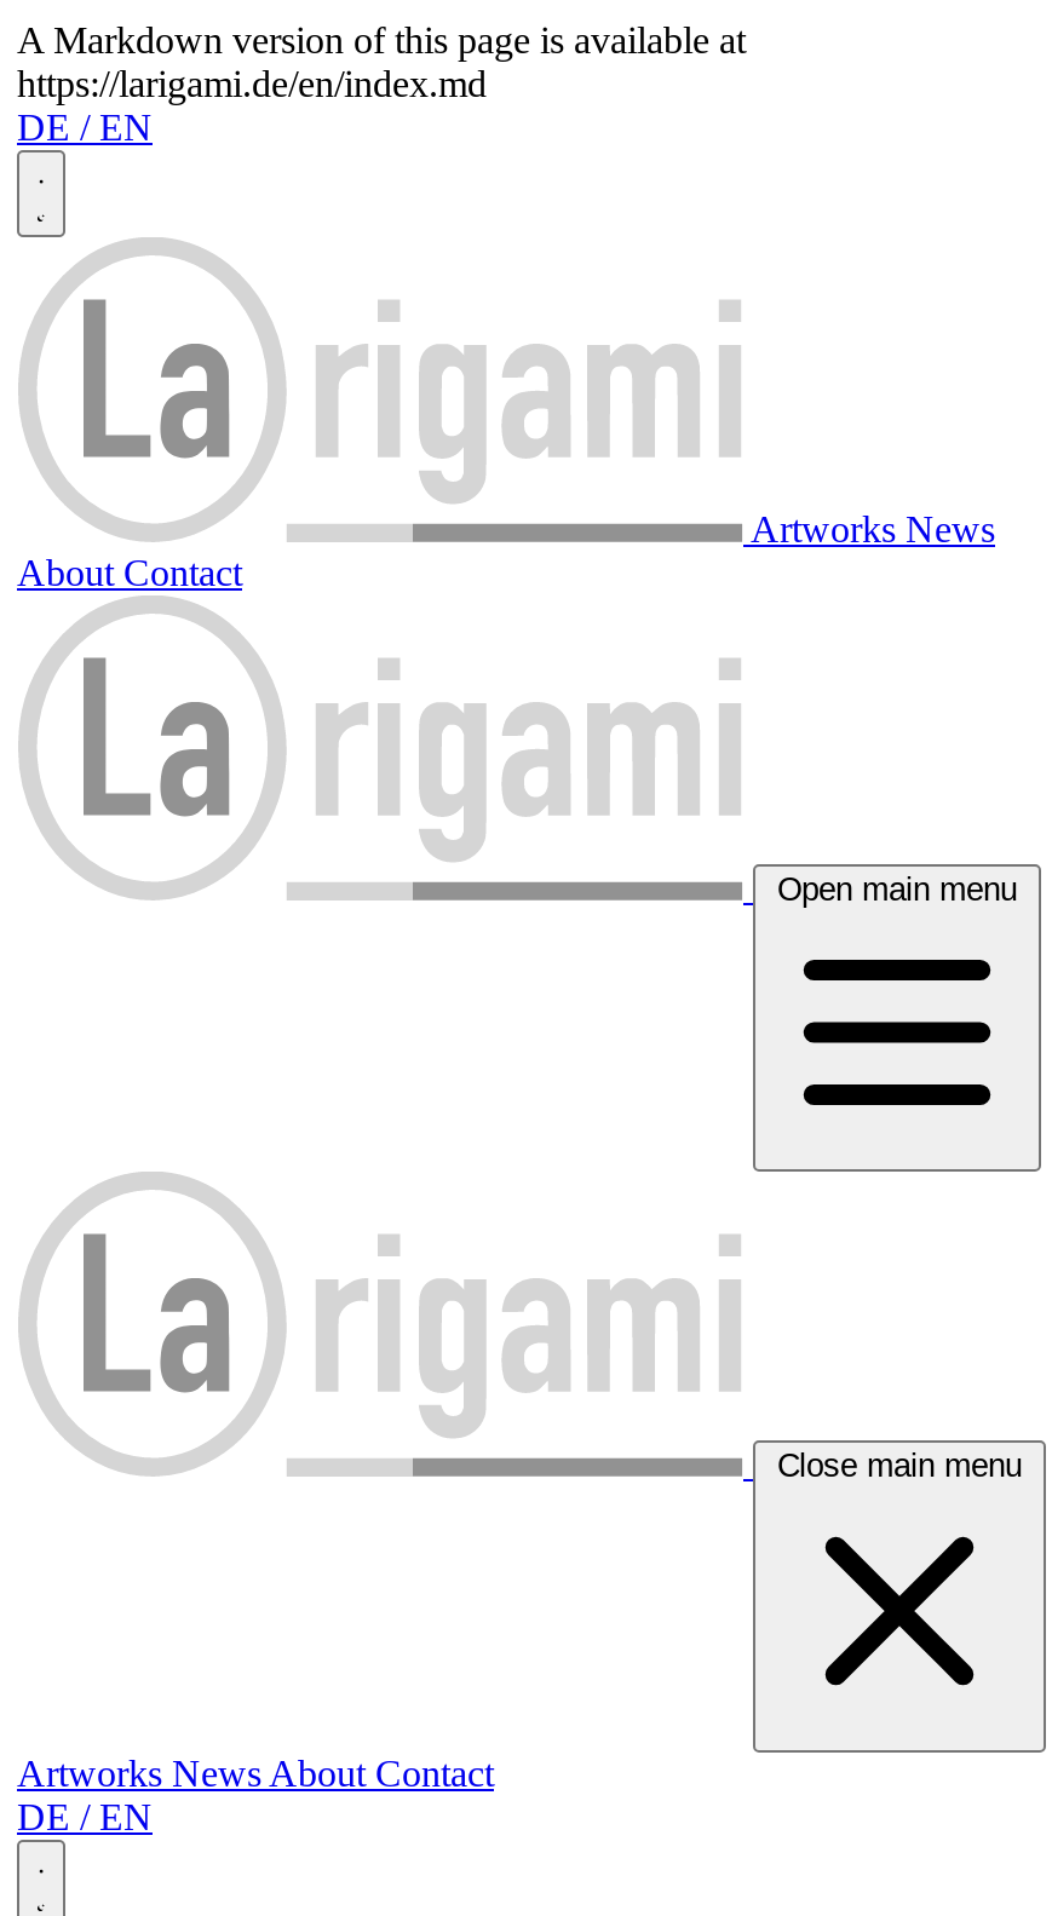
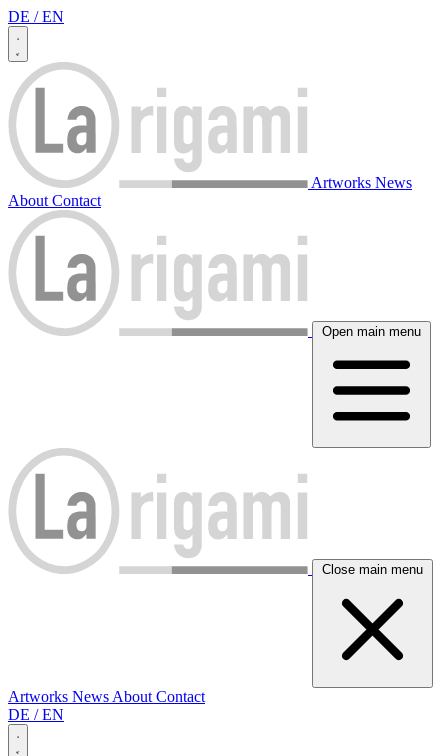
- A Markdown version of this page is available at
- https://larigami.de/en/index.md
